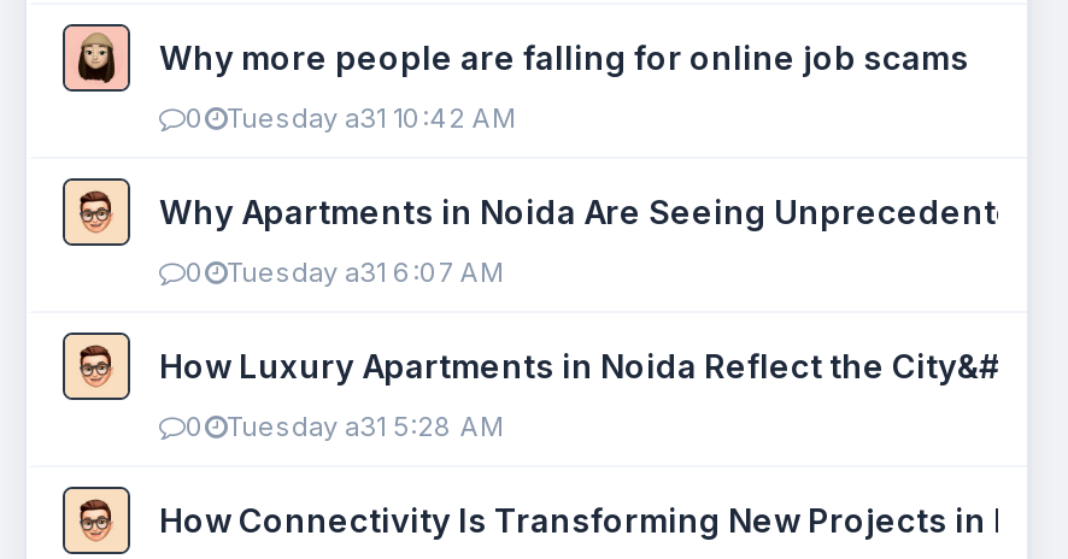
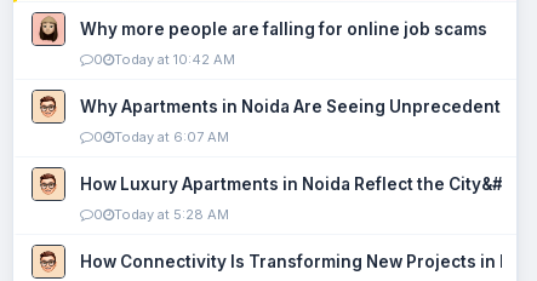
- 0 Tuesday a31 10:42 AM
+ 0 Today at 10:42 AM

- 0 Tuesday a31 6:07 AM
+ 0 Today at 6:07 AM

- 0 Tuesday a31 5:28 AM
+ 0 Today at 5:28 AM
